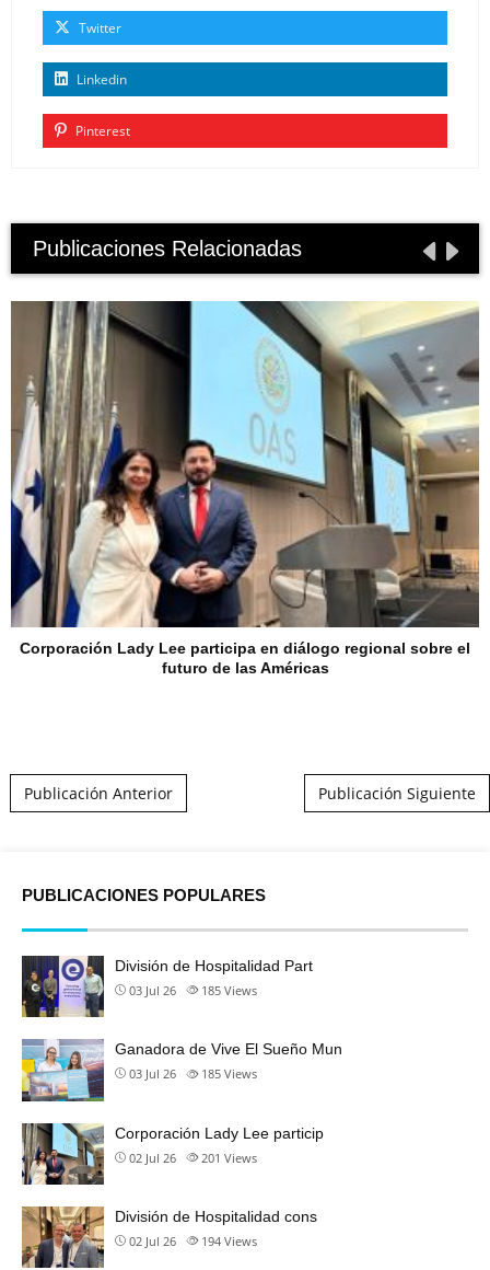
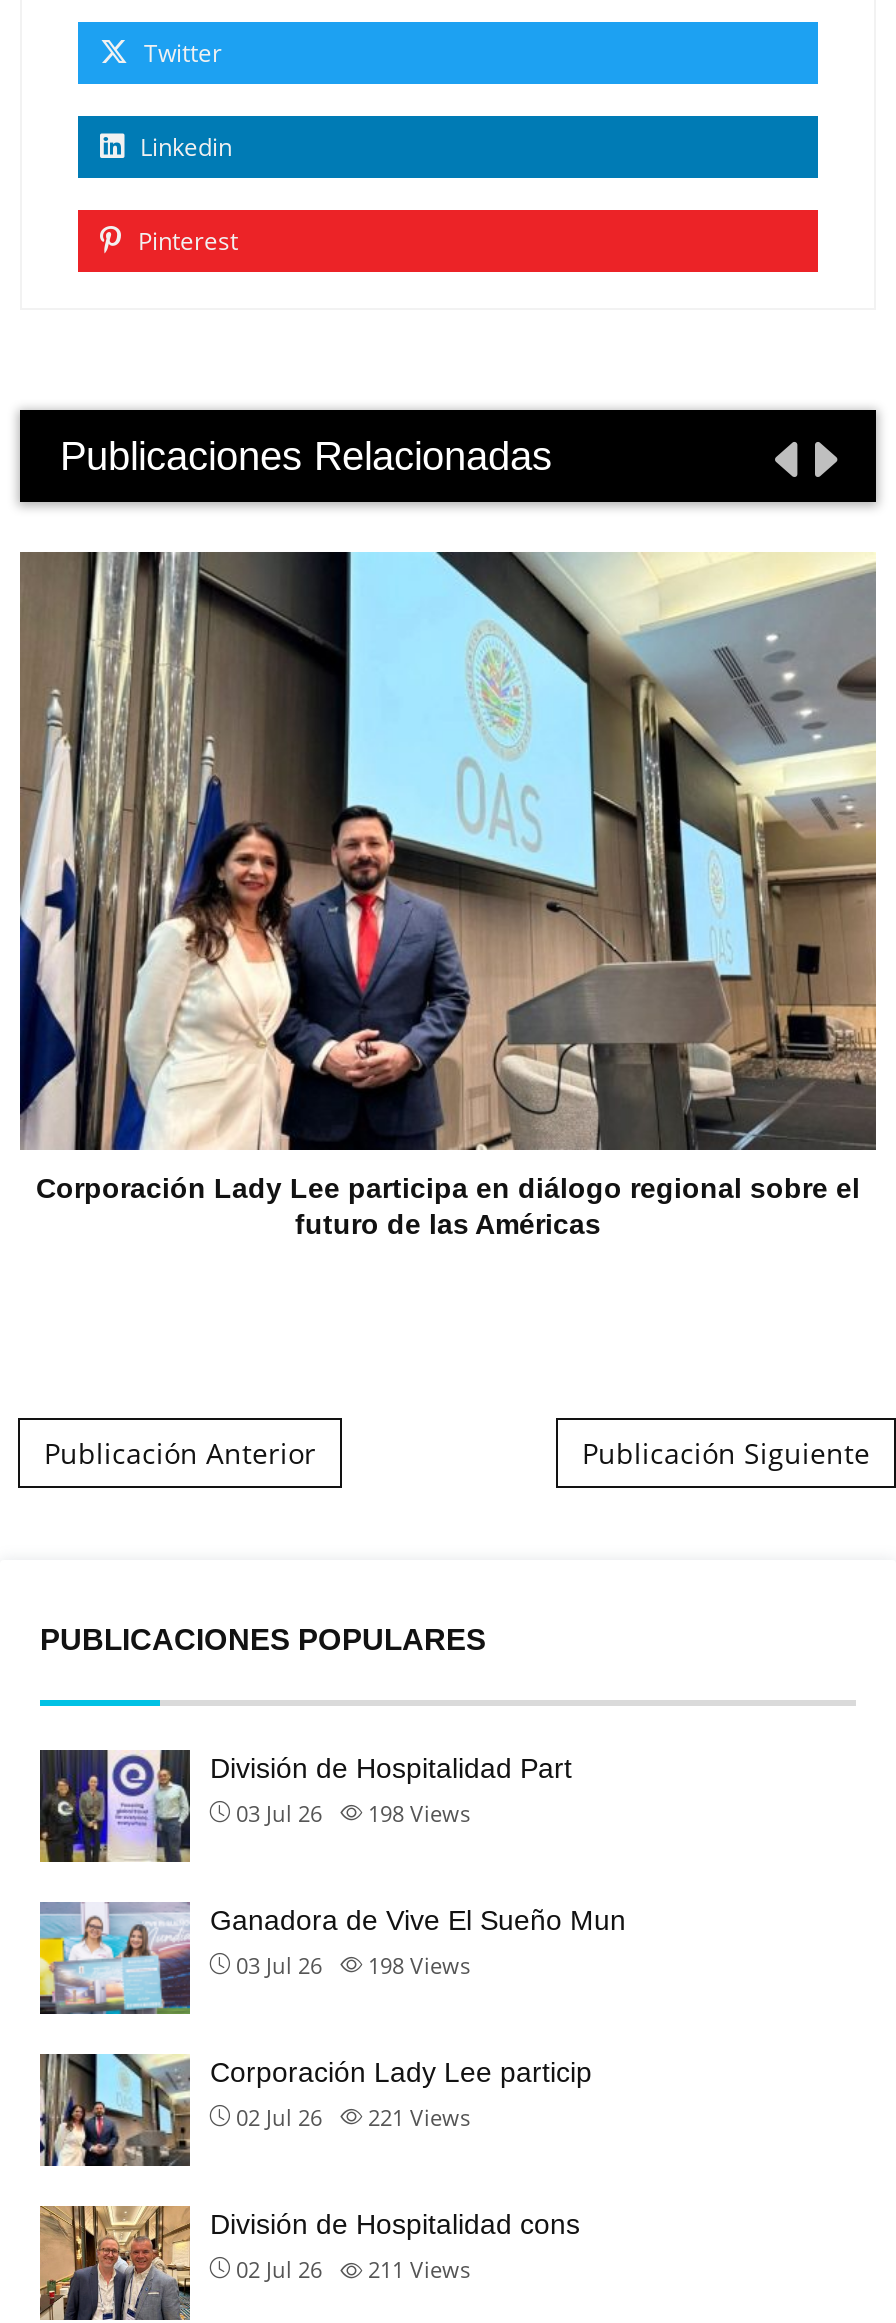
- 03 Jul 26 185 Views
+ 03 Jul 26 198 Views

- 03 Jul 26 185 Views
+ 03 Jul 26 198 Views

- 02 Jul 26 201 Views
+ 02 Jul 26 221 Views

- 02 Jul 26 194 Views
+ 02 Jul 26 211 Views
